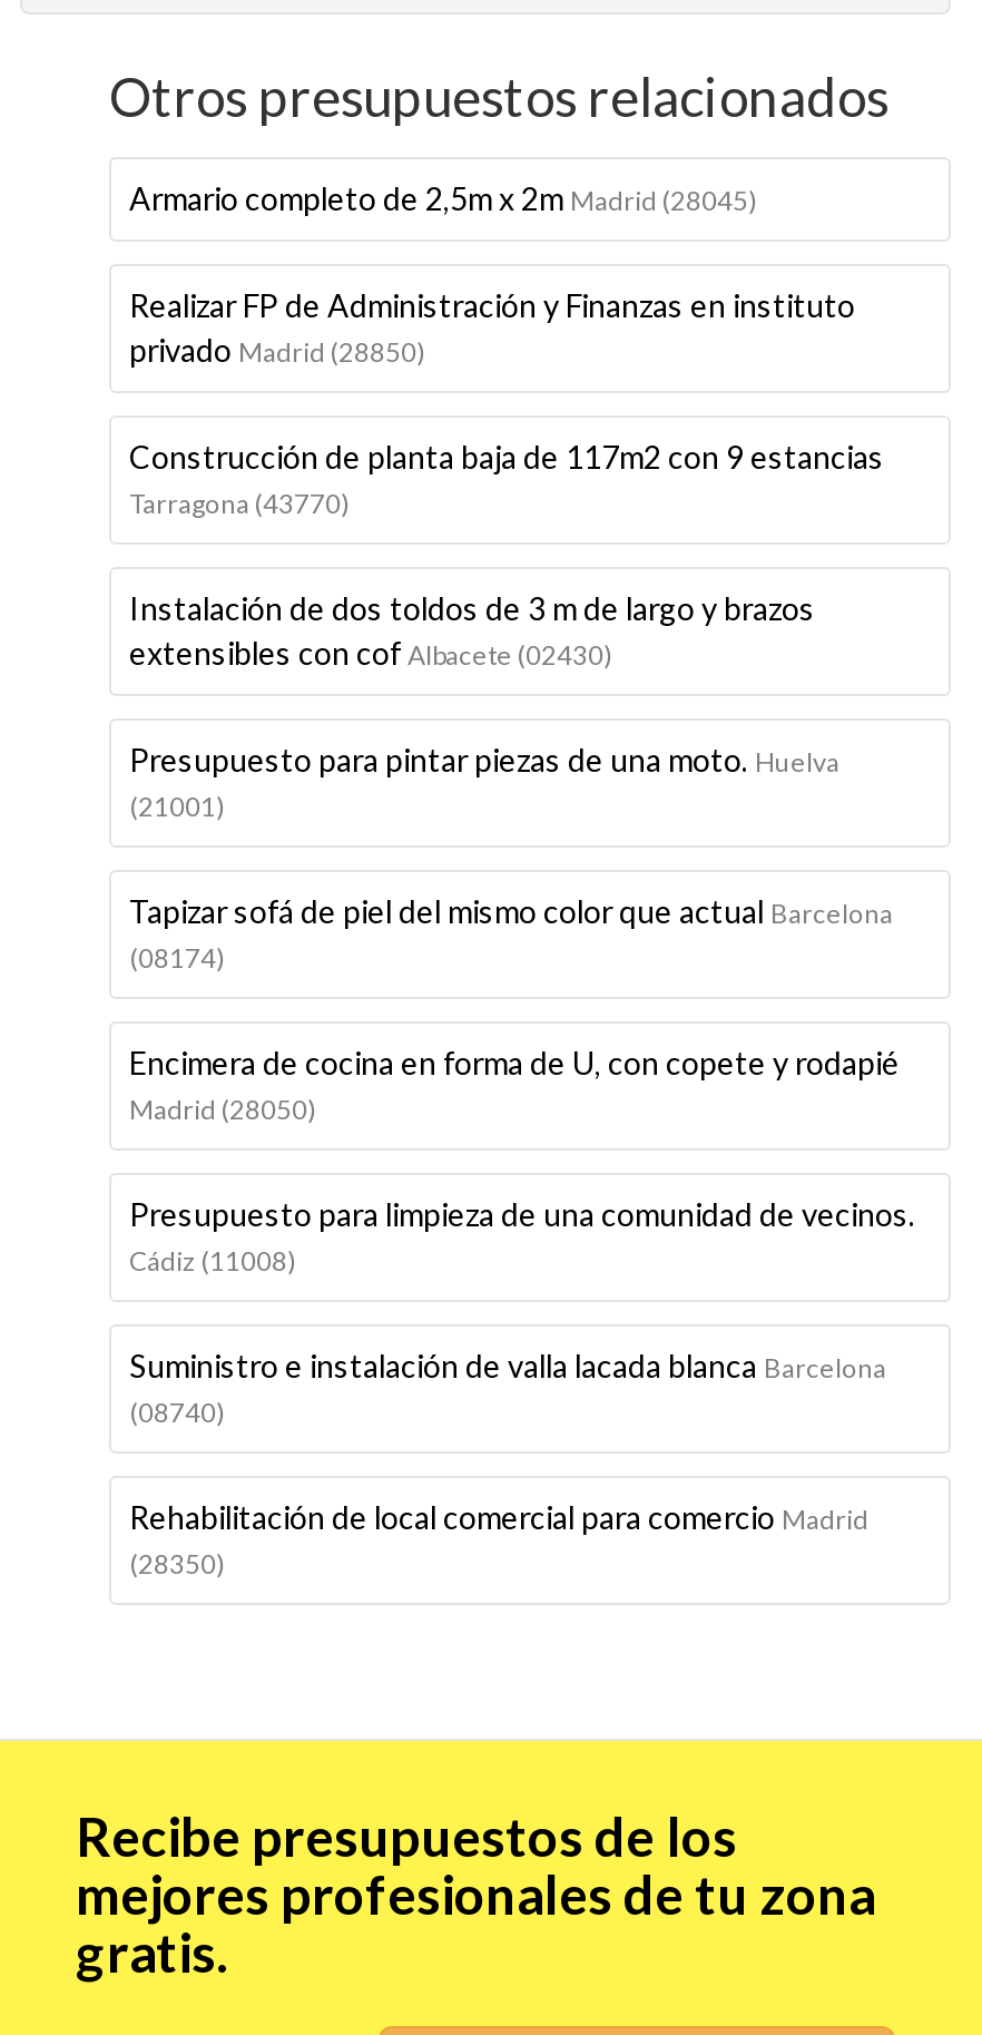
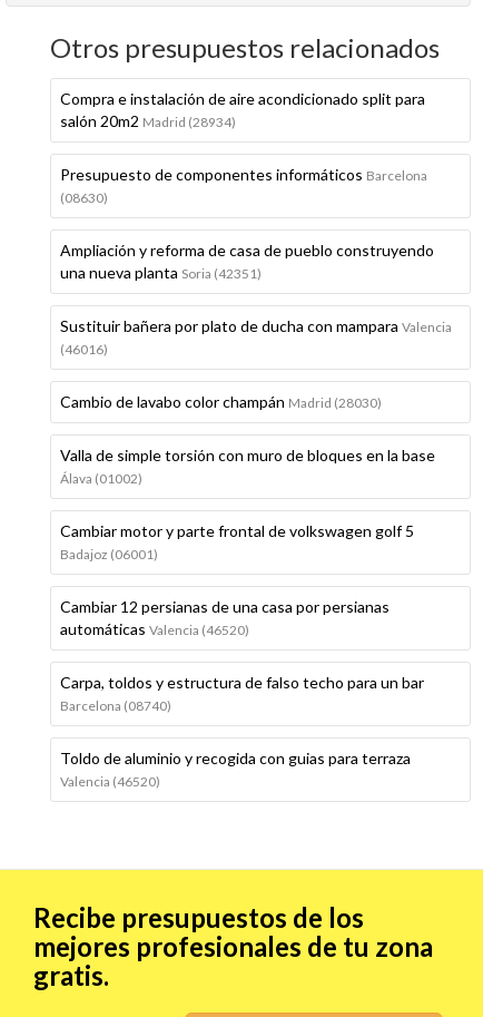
- Armario completo de 2,5m x 2m Madrid (28045)
+ Compra e instalación de aire acondicionado split para
+ salón 20m2 Madrid (28934)

- Realizar FP de Administración y Finanzas en instituto
- privado Madrid (28850)
+ Presupuesto de componentes informáticos Barcelona
+ (08630)

- Construcción de planta baja de 117m2 con 9 estancias
- Tarragona (43770)
+ Ampliación y reforma de casa de pueblo construyendo
+ una nueva planta Soria (42351)

- Instalación de dos toldos de 3 m de largo y brazos
- extensibles con cof Albacete (02430)
+ Sustituir bañera por plato de ducha con mampara Valencia
+ (46016)

- Presupuesto para pintar piezas de una moto. Huelva
- (21001)
+ Cambio de lavabo color champán Madrid (28030)

- Tapizar sofá de piel del mismo color que actual Barcelona
- (08174)
+ Valla de simple torsión con muro de bloques en la base
+ Álava (01002)

- Encimera de cocina en forma de U, con copete y rodapié
- Madrid (28050)
+ Cambiar motor y parte frontal de volkswagen golf 5
+ Badajoz (06001)

- Presupuesto para limpieza de una comunidad de vecinos.
- Cádiz (11008)
+ Cambiar 12 persianas de una casa por persianas
+ automáticas Valencia (46520)

- Suministro e instalación de valla lacada blanca Barcelona
- (08740)
+ Carpa, toldos y estructura de falso techo para un bar
+ Barcelona (08740)

- Rehabilitación de local comercial para comercio Madrid
- (28350)
+ Toldo de aluminio y recogida con guias para terraza
+ Valencia (46520)
